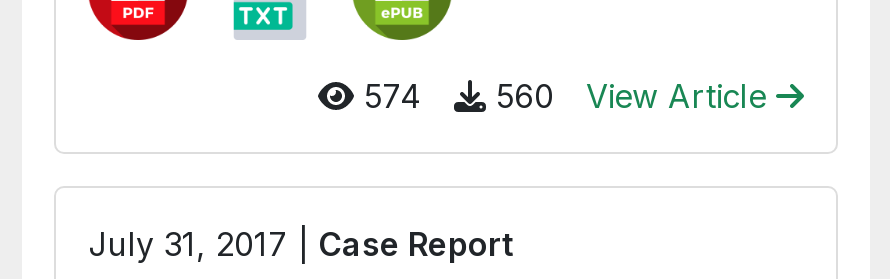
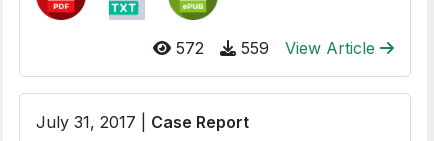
- 574
+ 572

- 560
+ 559
